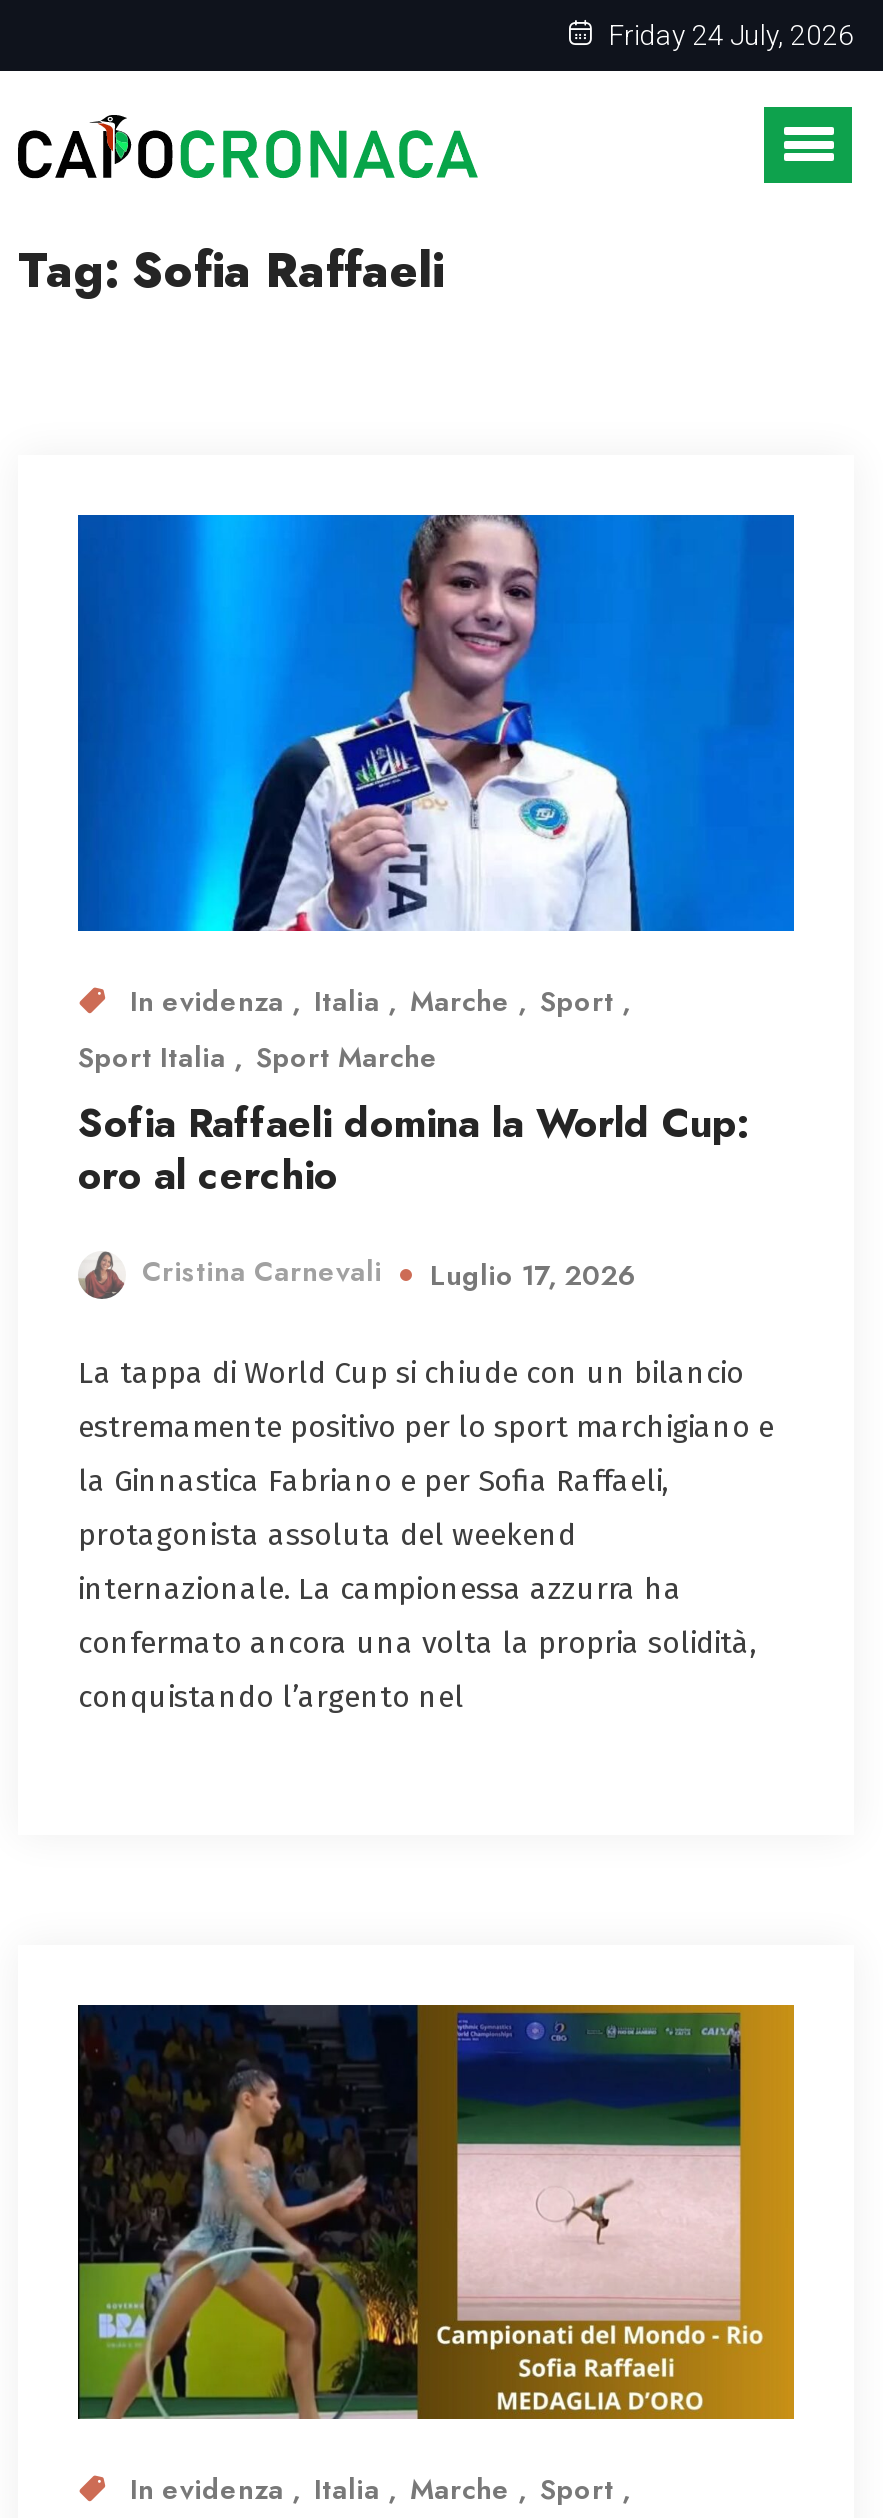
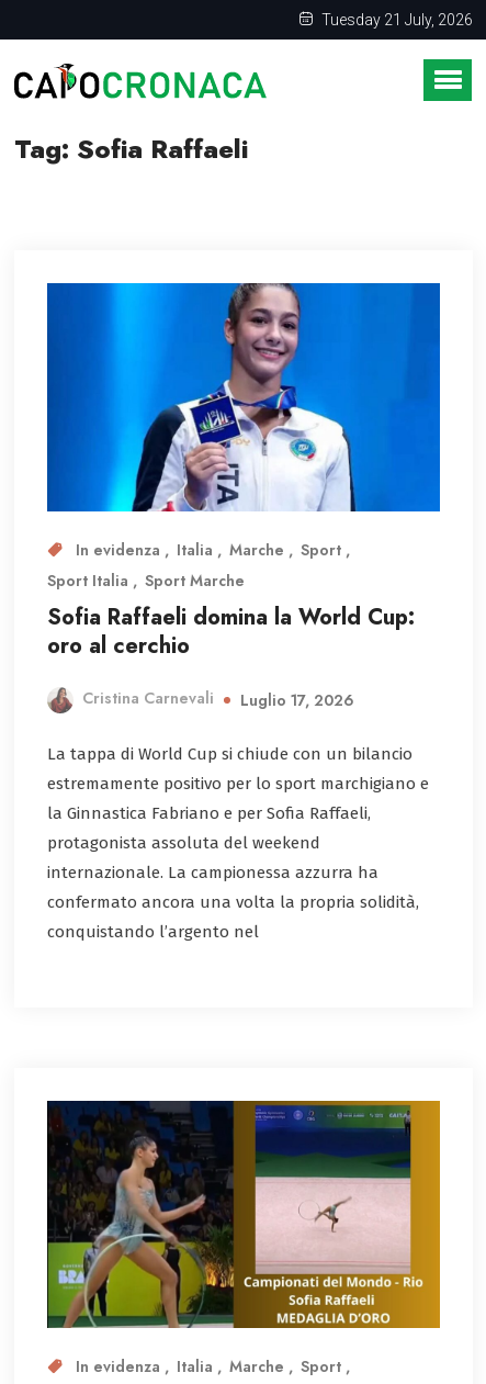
- Friday 24 July, 2026
+ Tuesday 21 July, 2026
